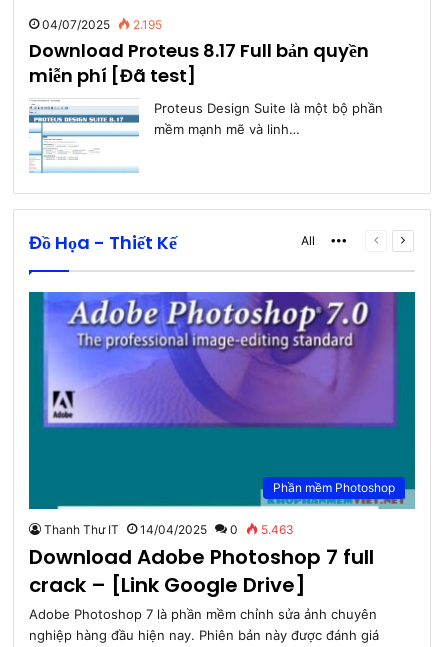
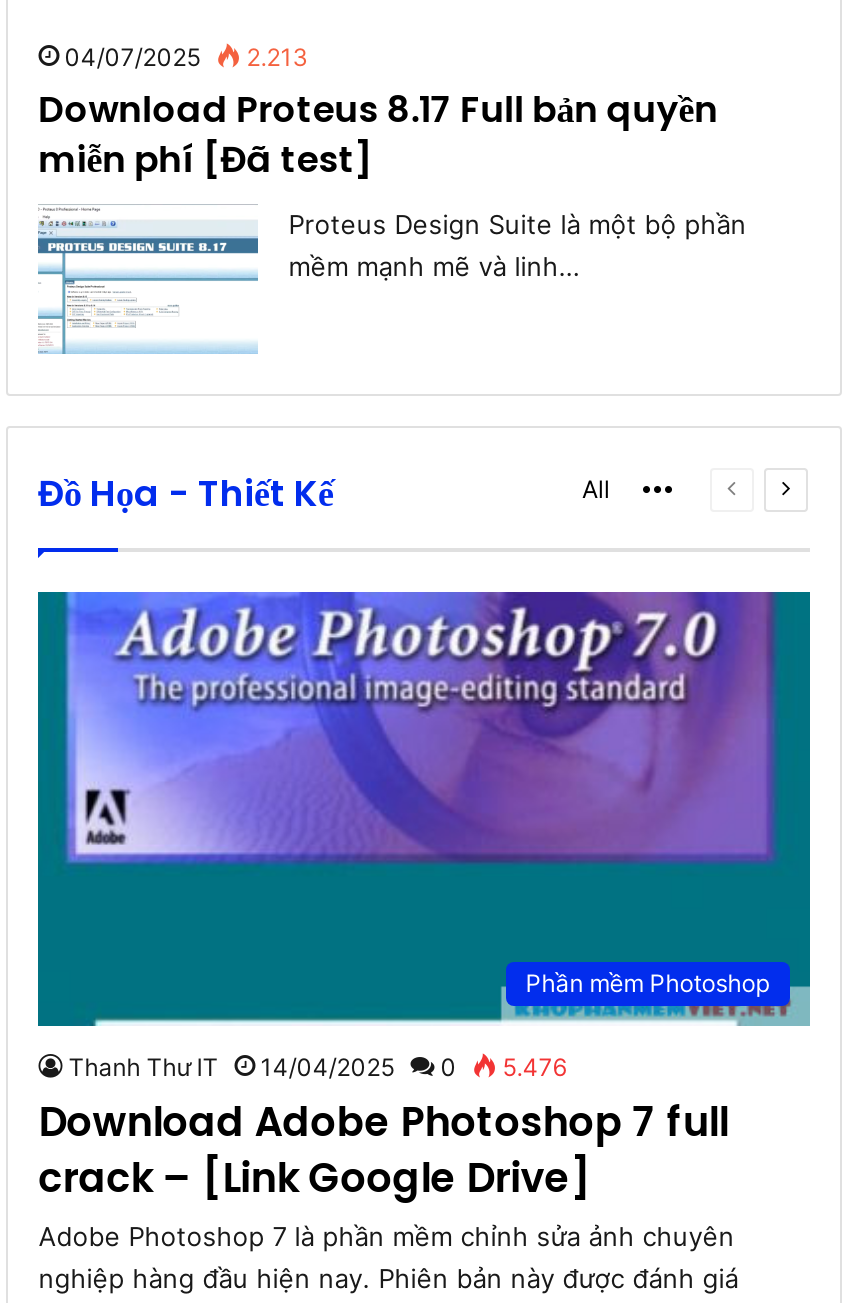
- 04/07/2025 2.195
+ 04/07/2025 2.213

- Thanh Thư IT 14/04/2025 0 5.463
+ Thanh Thư IT 14/04/2025 0 5.476
